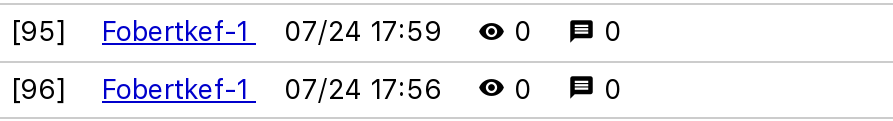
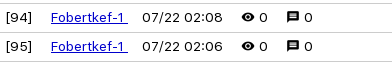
- [95] Fobertkef-1 07/24 17:59 0 0
+ [94] Fobertkef-1 07/22 02:08 0 0

- [96] Fobertkef-1 07/24 17:56 0 0
+ [95] Fobertkef-1 07/22 02:06 0 0
